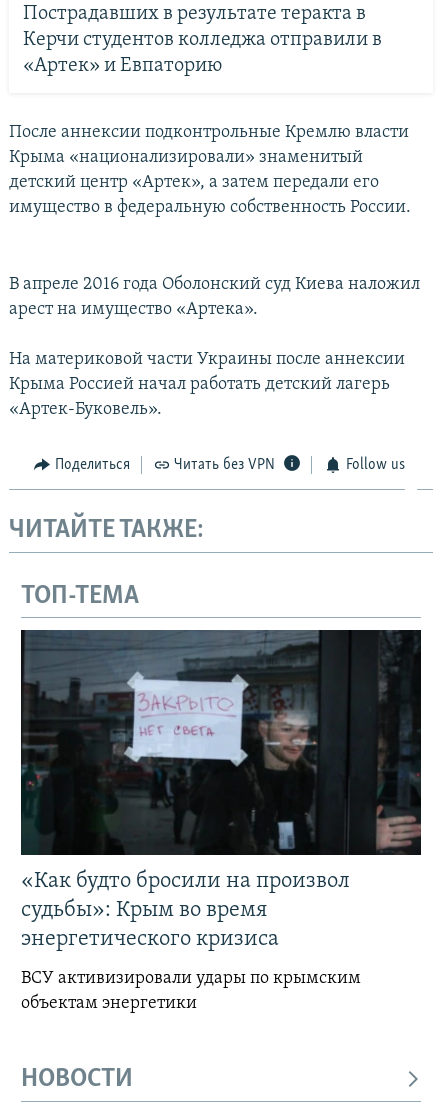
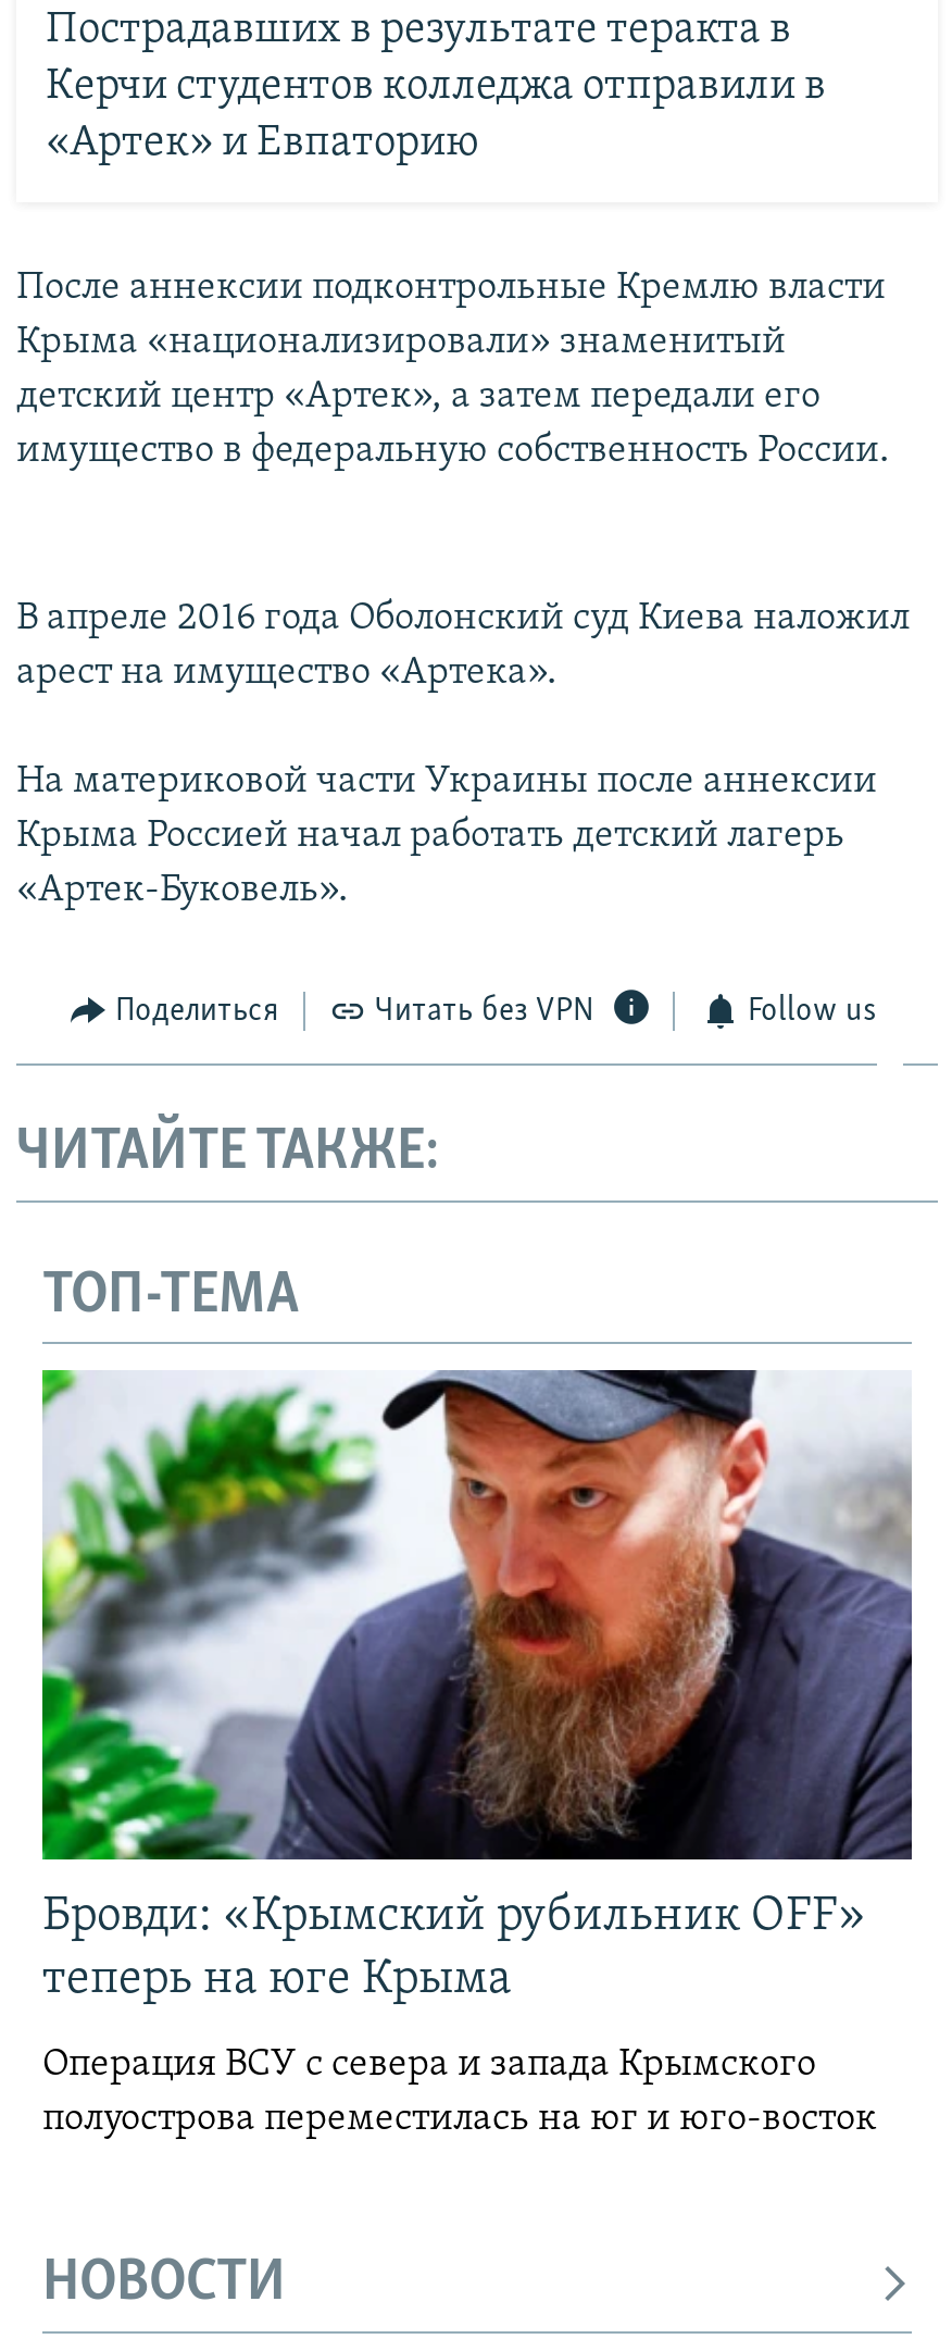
- [image]
- «Как будто бросили на произвол
- судьбы»: Крым во время
- энергетического кризиса
+ [image]
+ Бровди: «Крымский рубильник OFF»
+ теперь на юге Крыма

- ВСУ активизировали удары по крымским
- объектам энергетики
+ Операция ВСУ с севера и запада Крымского
+ полуострова переместилась на юг и юго-восток
